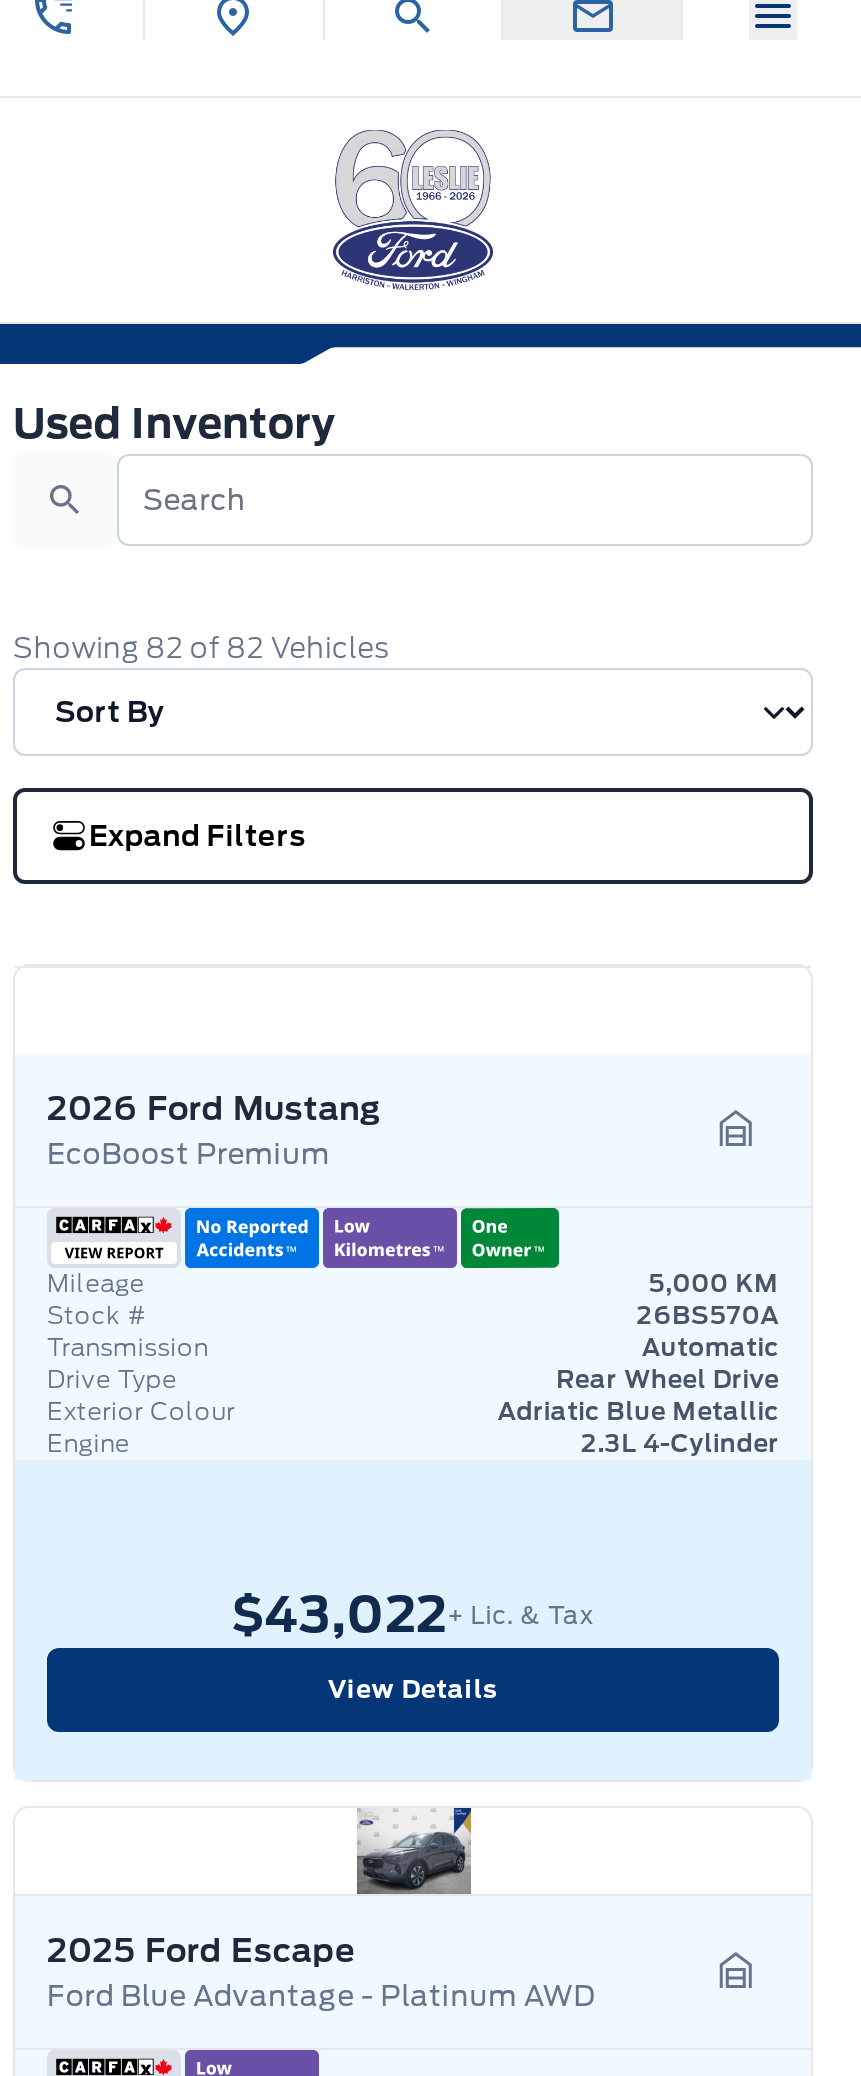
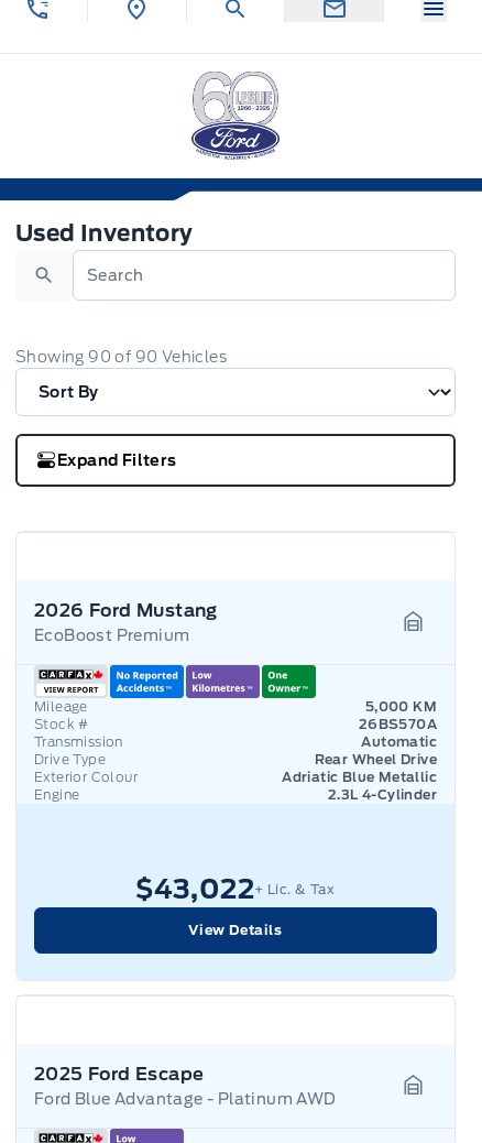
- Showing 82 of 82 Vehicles
+ Showing 90 of 90 Vehicles

- [image]
